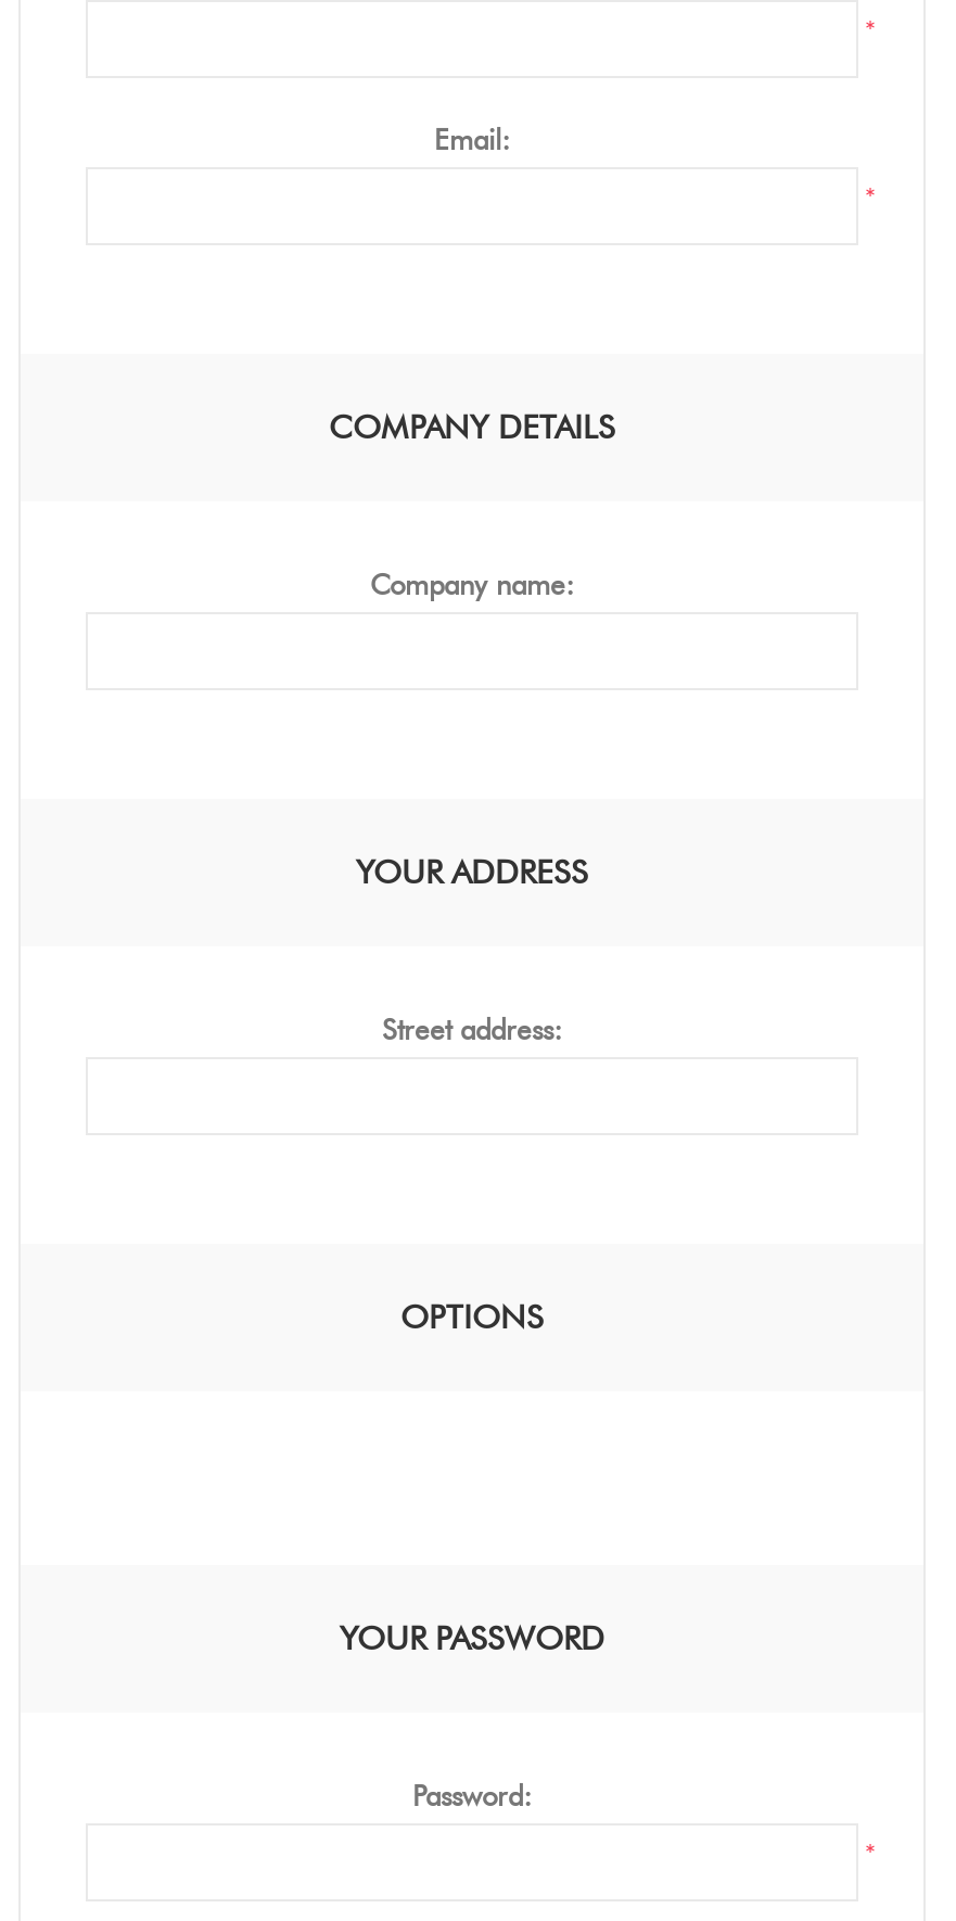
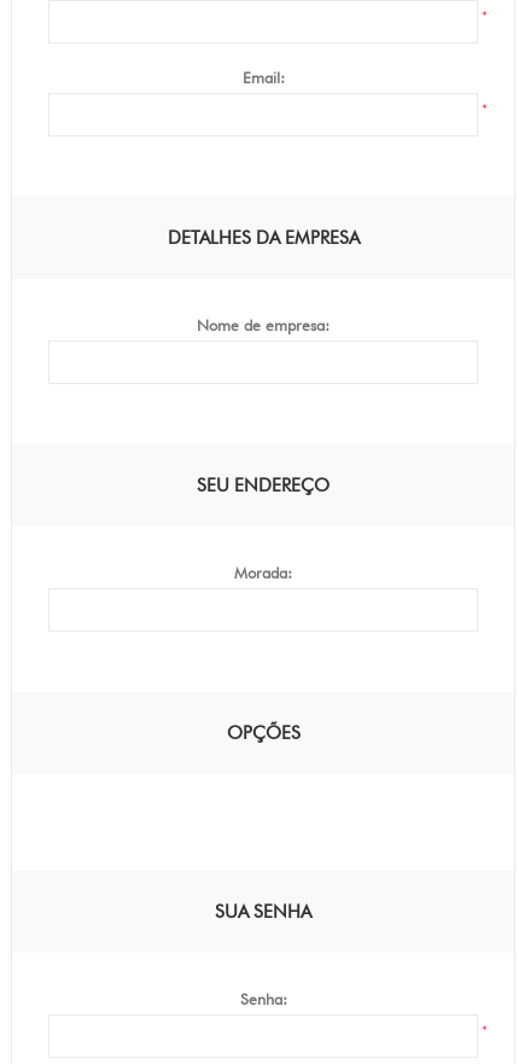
- COMPANY DETAILS
+ DETALHES DA EMPRESA

- Company name:
+ Nome de empresa:

- YOUR ADDRESS
+ SEU ENDEREÇO

- Street address:
+ Morada:

- OPTIONS
+ OPÇÕES

- YOUR PASSWORD
+ SUA SENHA

- Password:
+ Senha:
